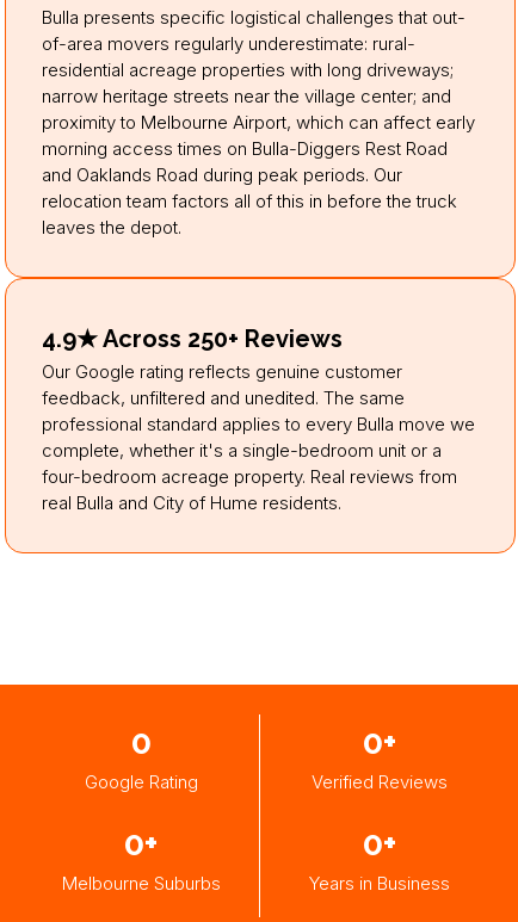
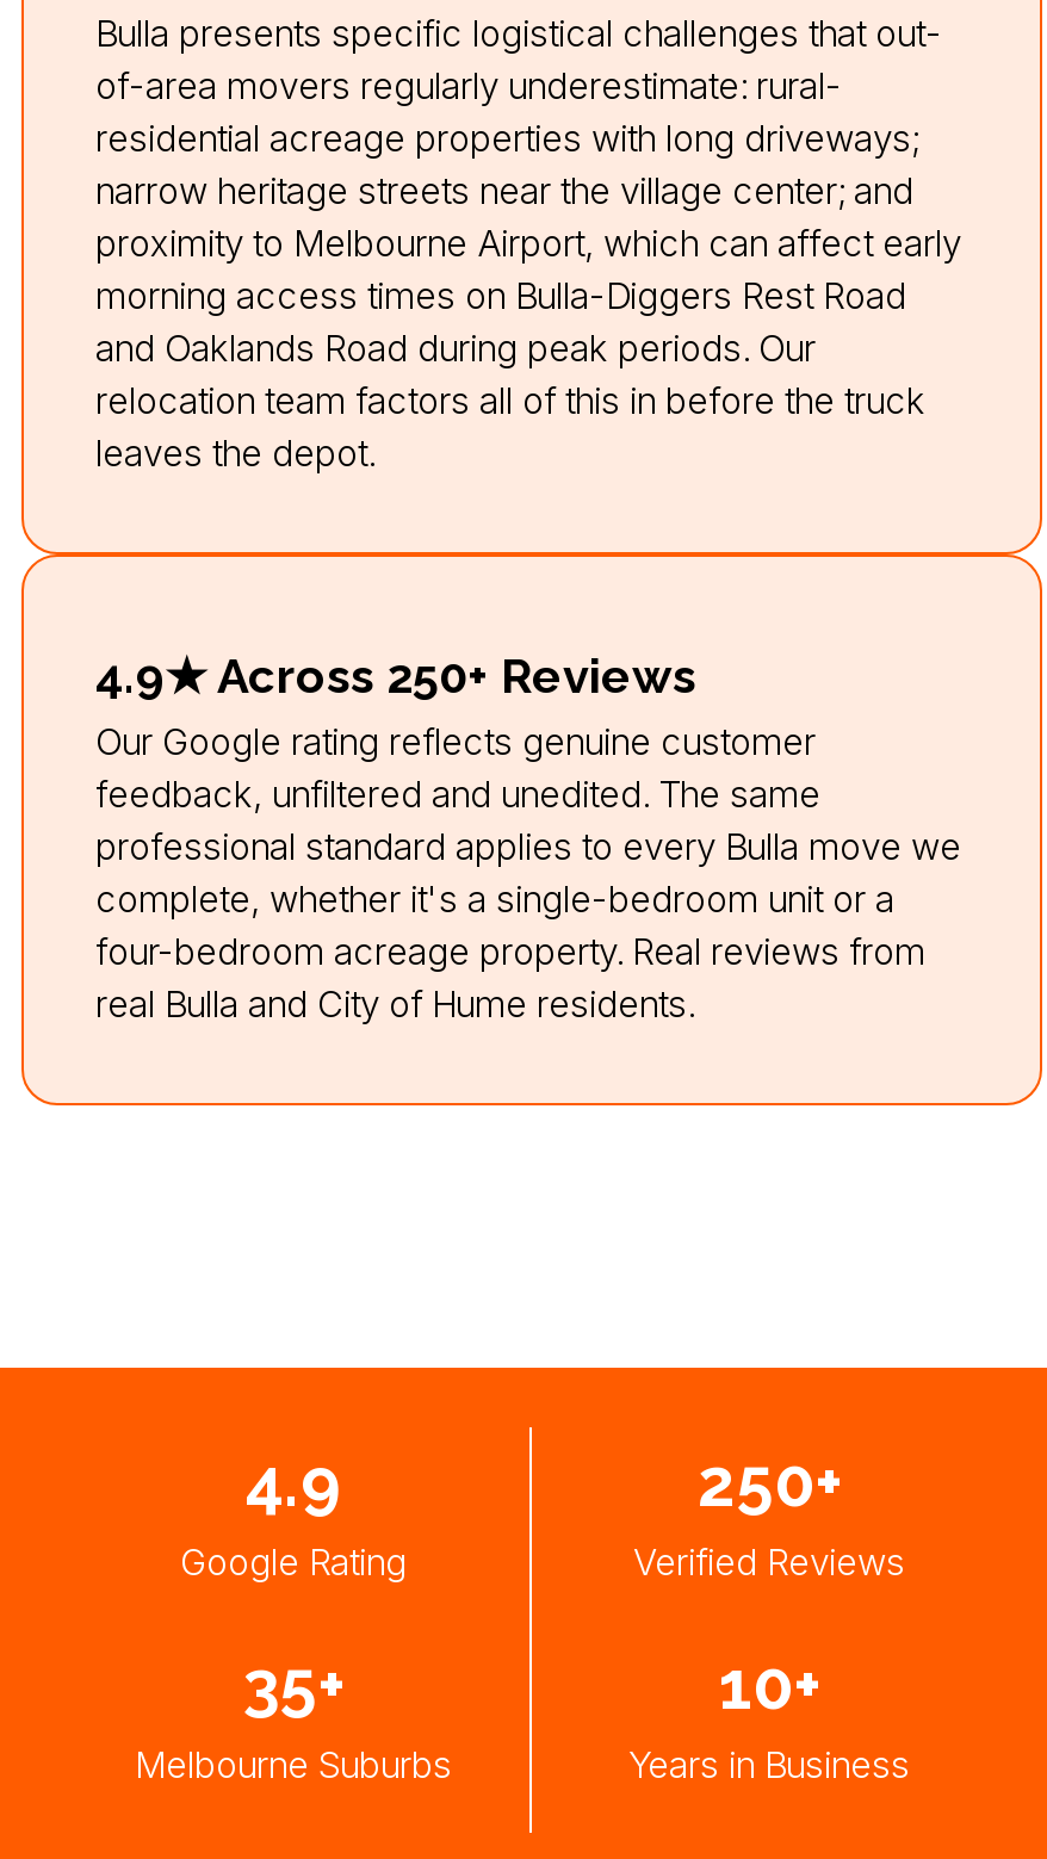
- 0
+ 4.9

- 0+
+ 250+

- 0+
+ 35+

- 0+
+ 10+
